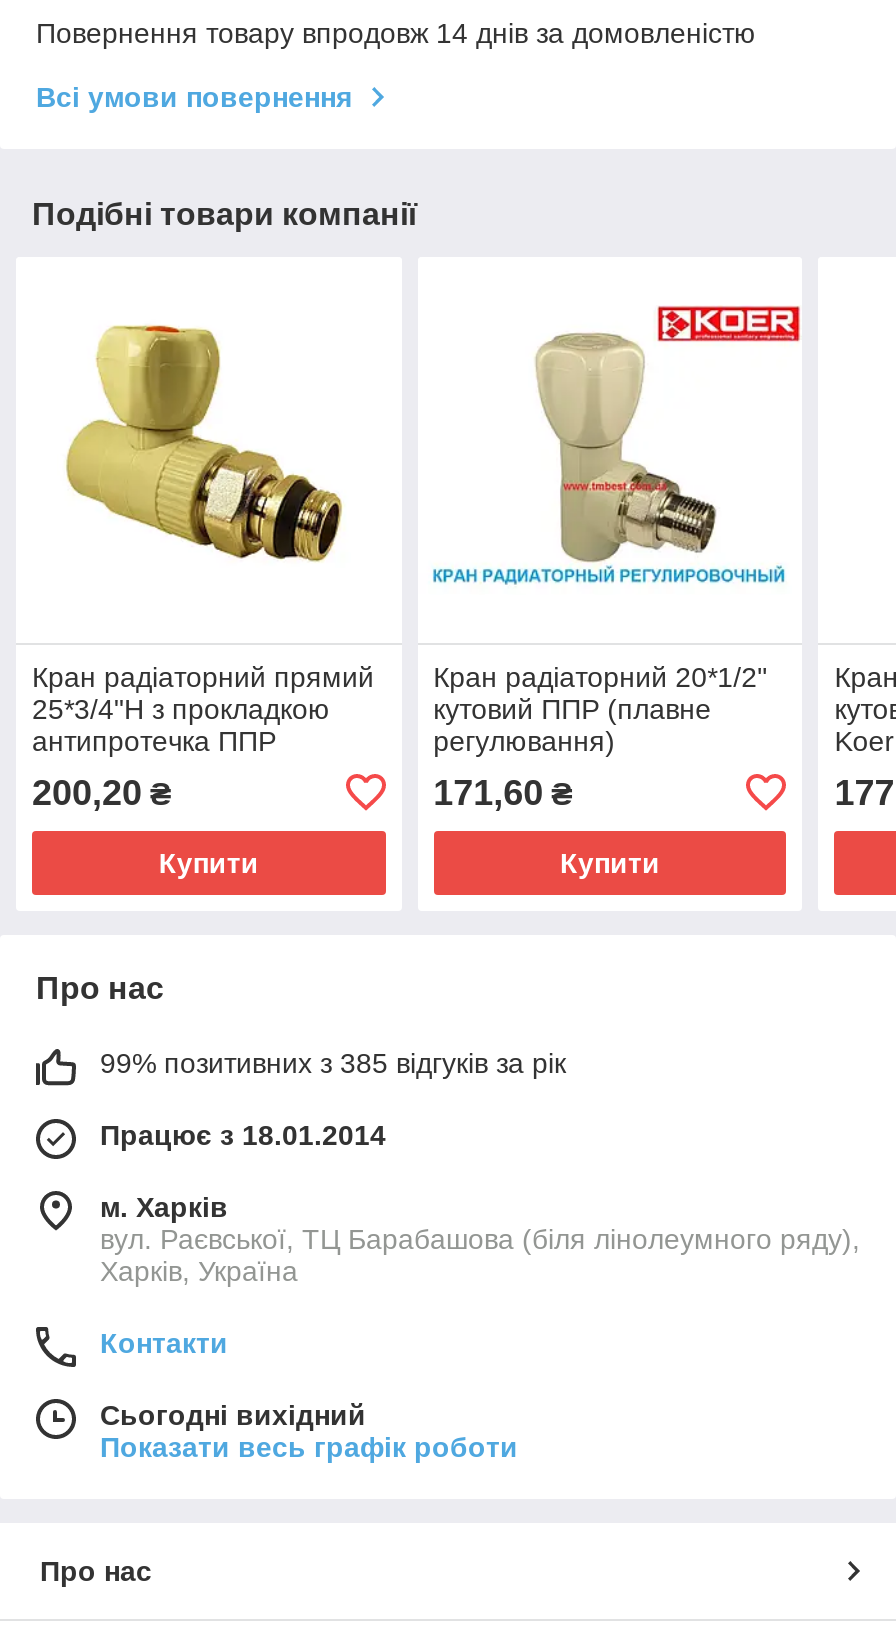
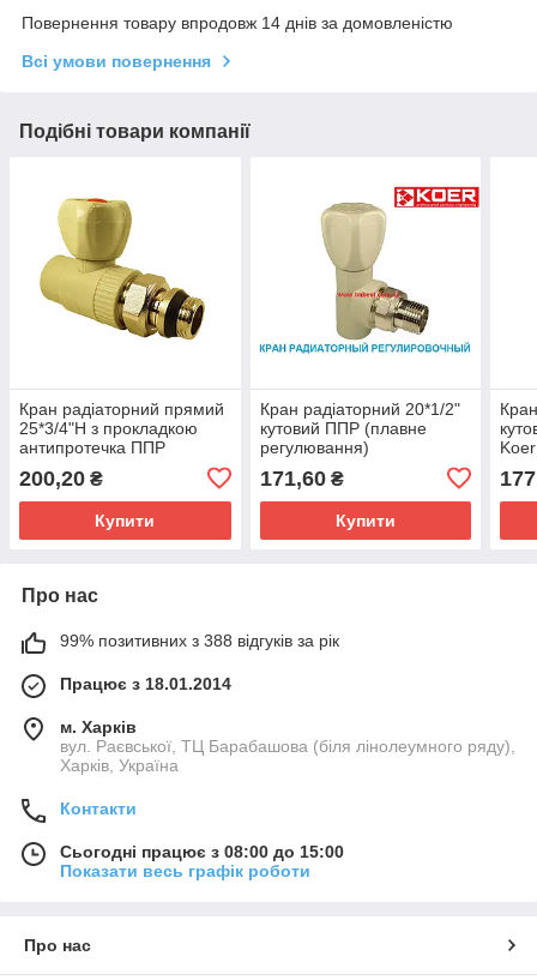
- 99% позитивних з 385 відгуків за рік
+ 99% позитивних з 388 відгуків за рік

- Сьогодні вихідний
+ Сьогодні працює з 08:00 до 15:00
